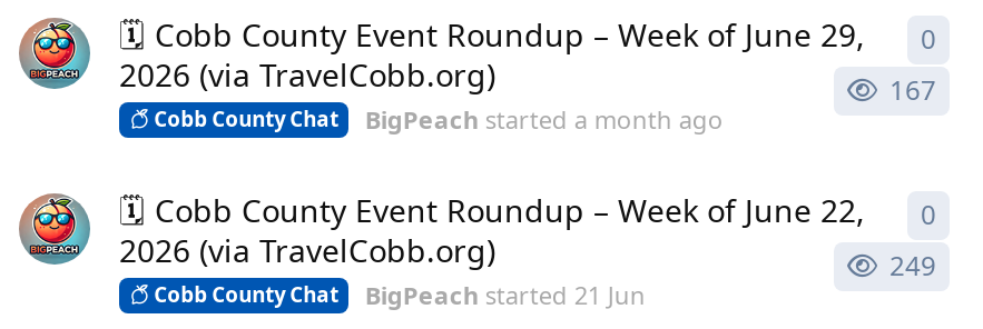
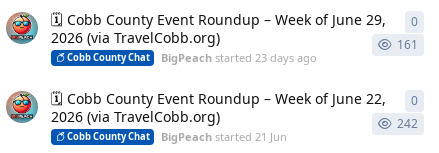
- 167
+ 161

- BigPeach started a month ago
+ BigPeach started 23 days ago

- 249
+ 242
